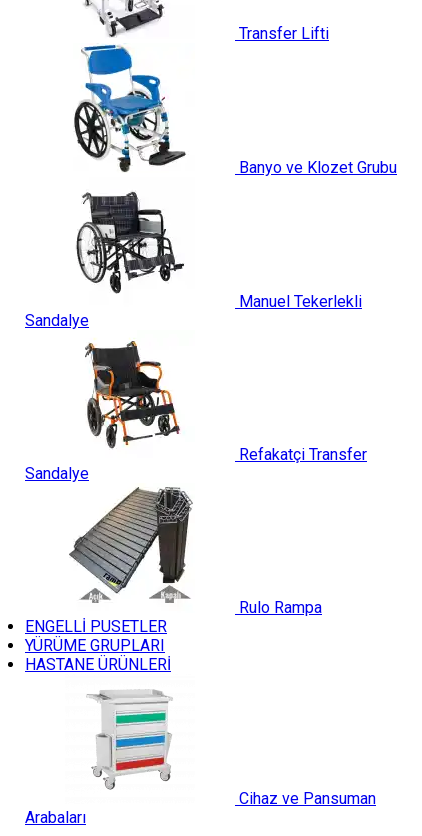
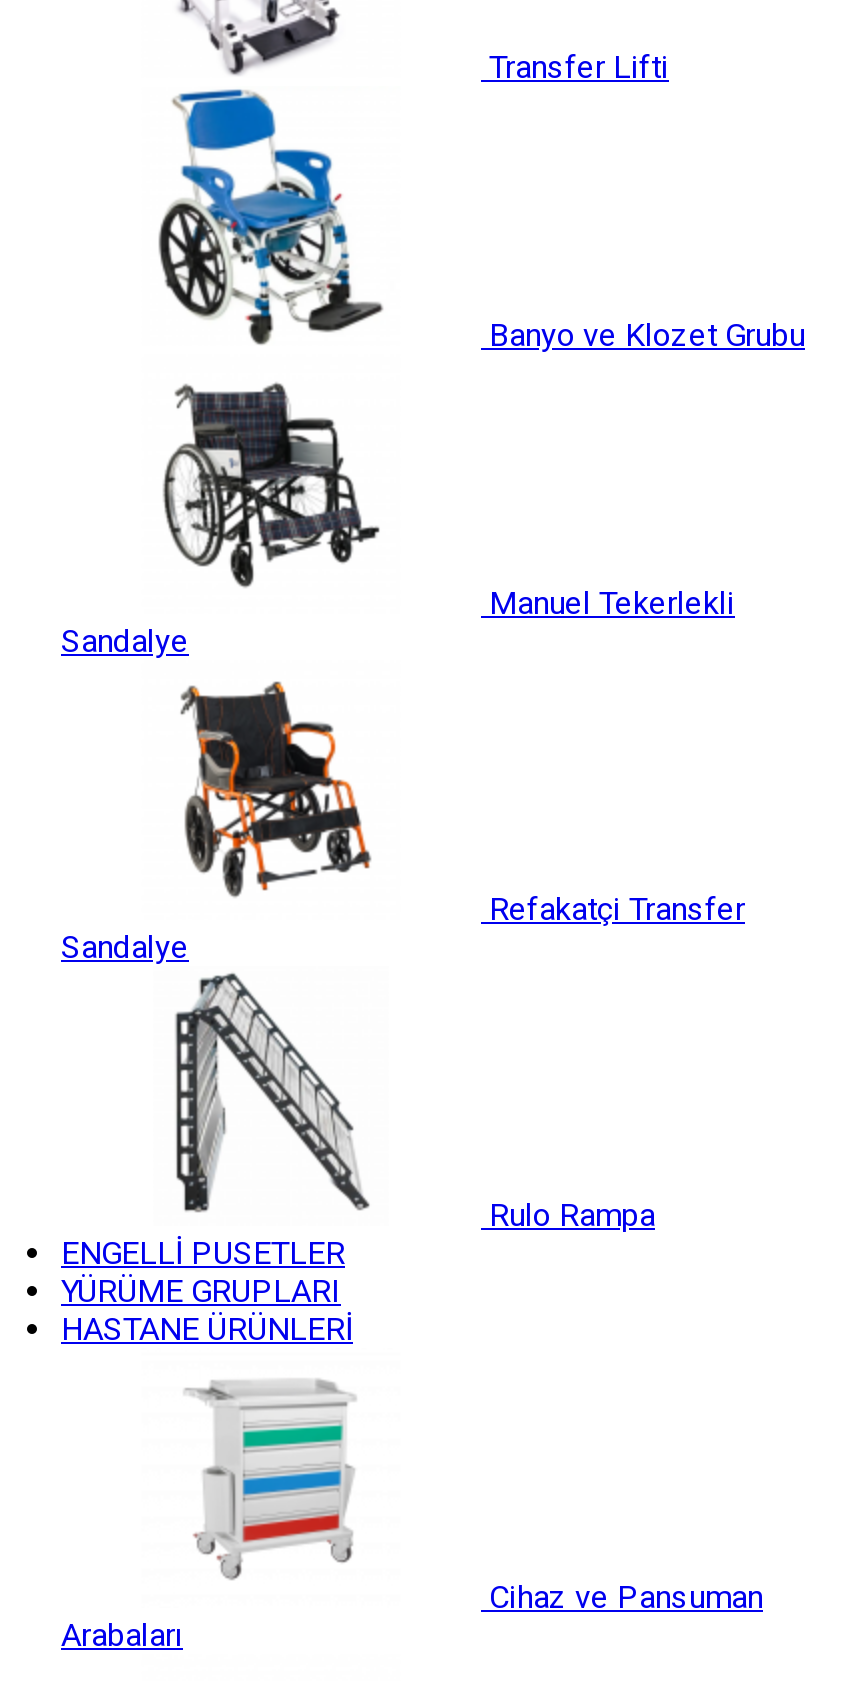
- [image]
+ [image]
